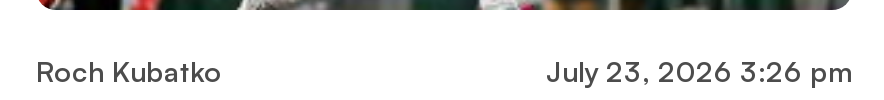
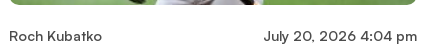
- July 23, 2026 3:26 pm
+ July 20, 2026 4:04 pm
